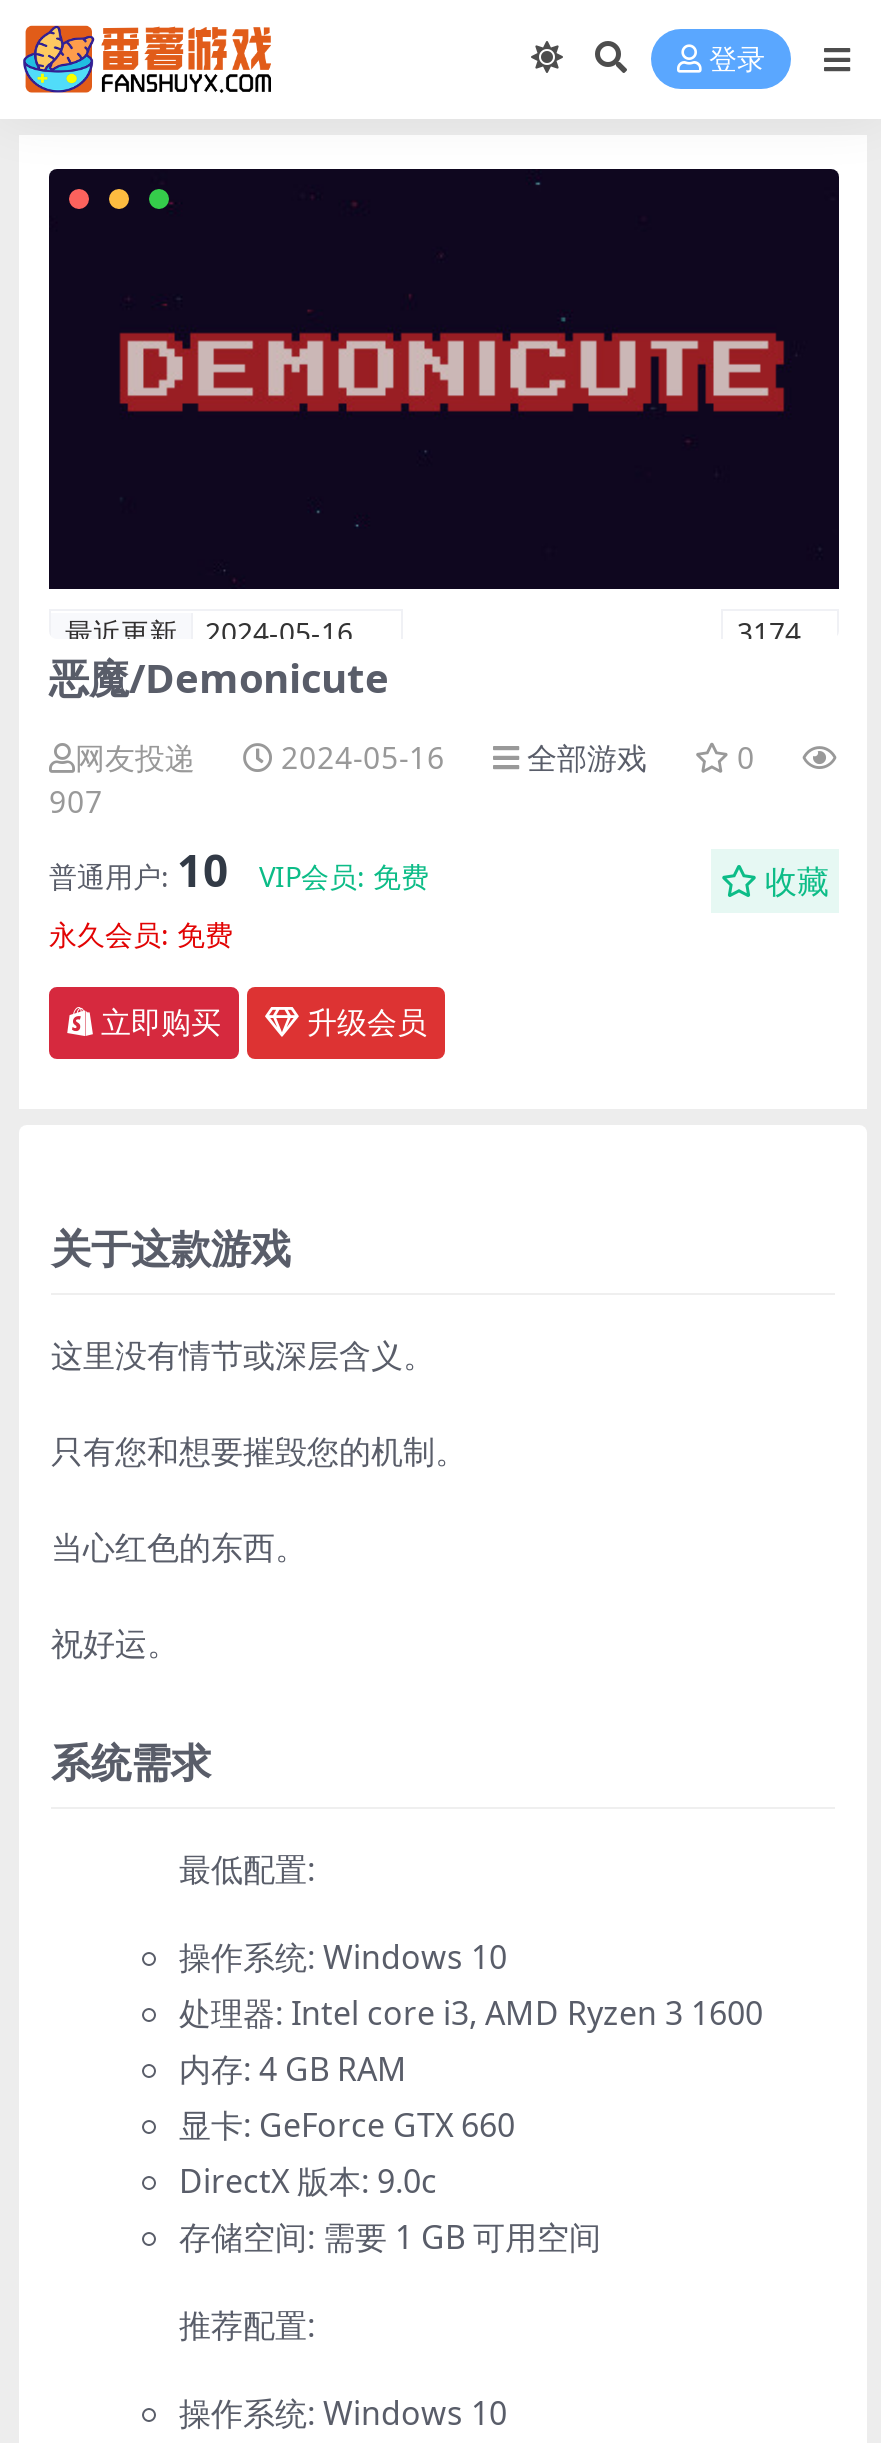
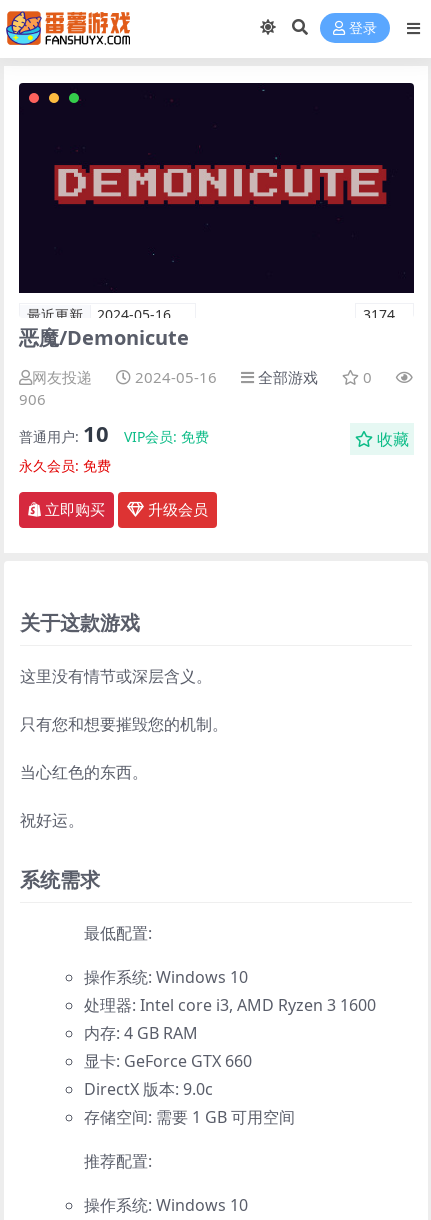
- 907
+ 906
